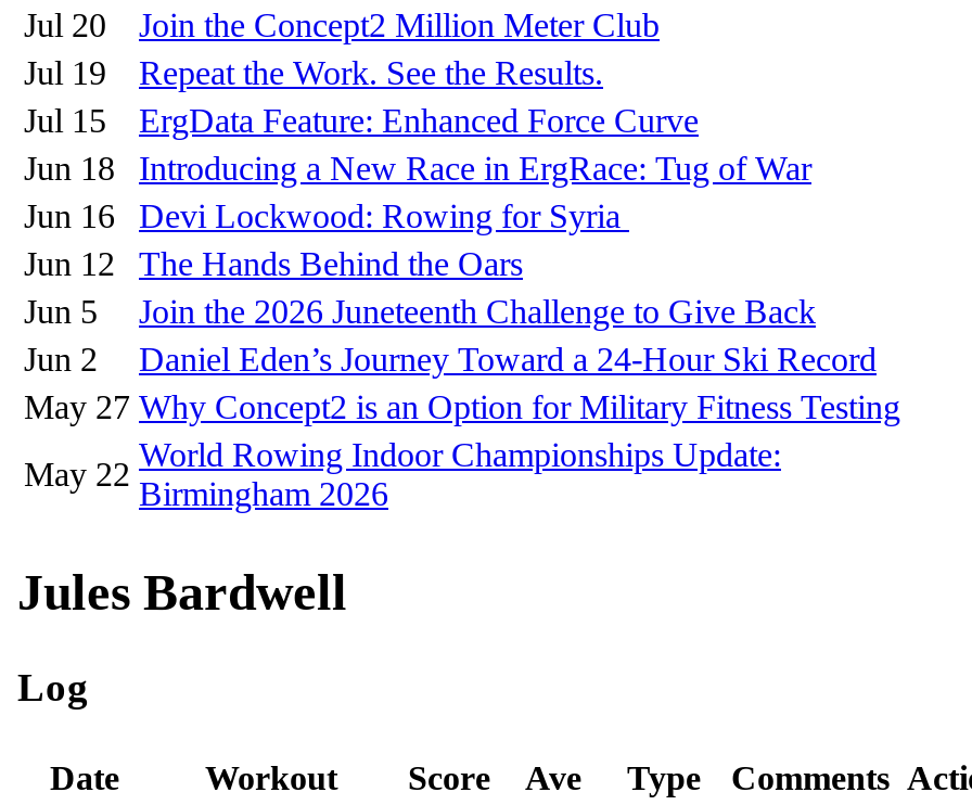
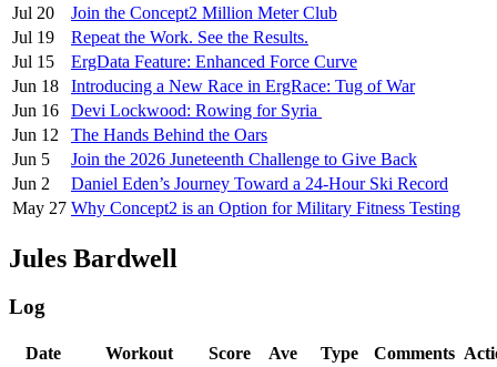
- World Rowing Indoor Championships Update:
- Birmingham 2026

- May 22
